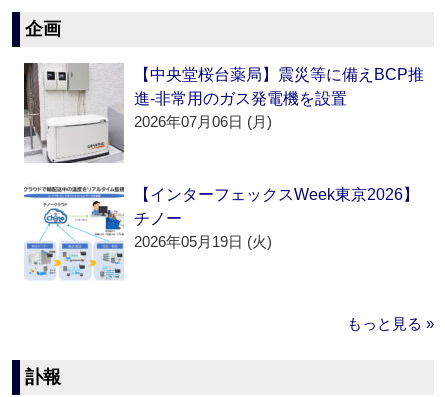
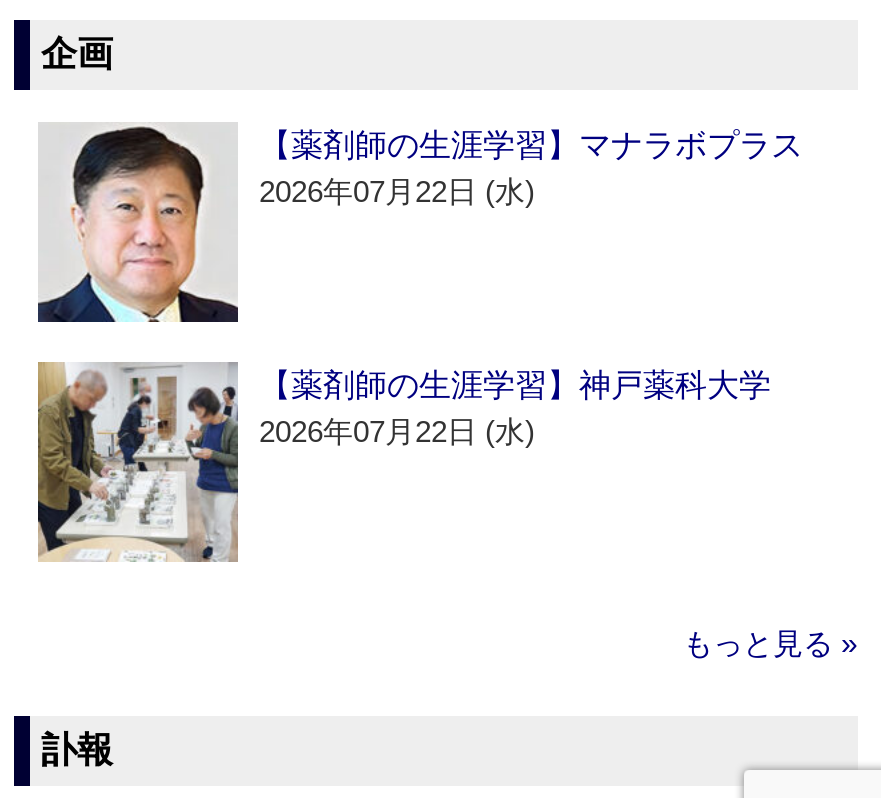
- [image]
- 【中央堂桜台薬局】震災等に備えBCP推
- 進‐非常用のガス発電機を設置
- 2026年07月06日 (月)
+ [image]
+ 【薬剤師の生涯学習】マナラボプラス
+ 2026年07月22日 (水)

- [image]
- 【インターフェックスWeek東京2026】
- チノー
- 2026年05月19日 (火)
+ [image]
+ 【薬剤師の生涯学習】神戸薬科大学
+ 2026年07月22日 (水)
